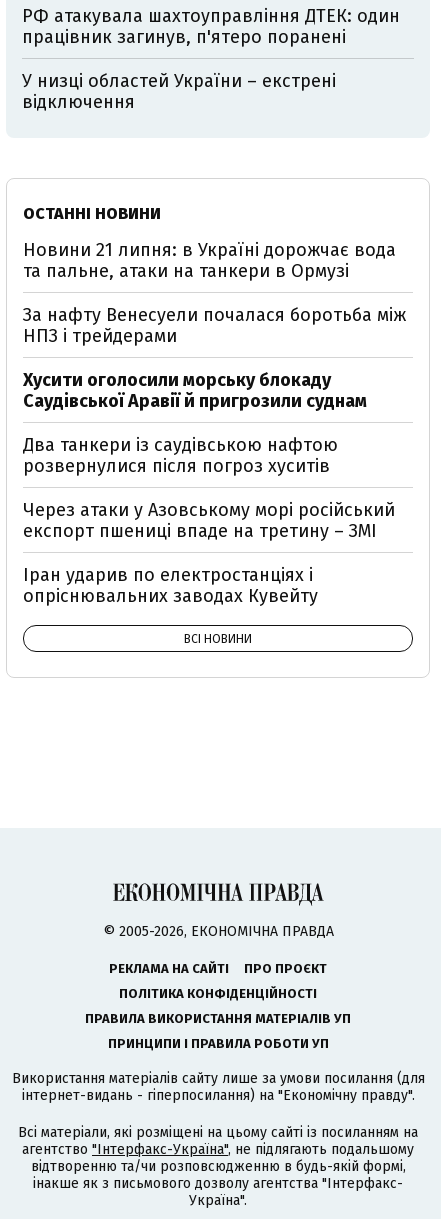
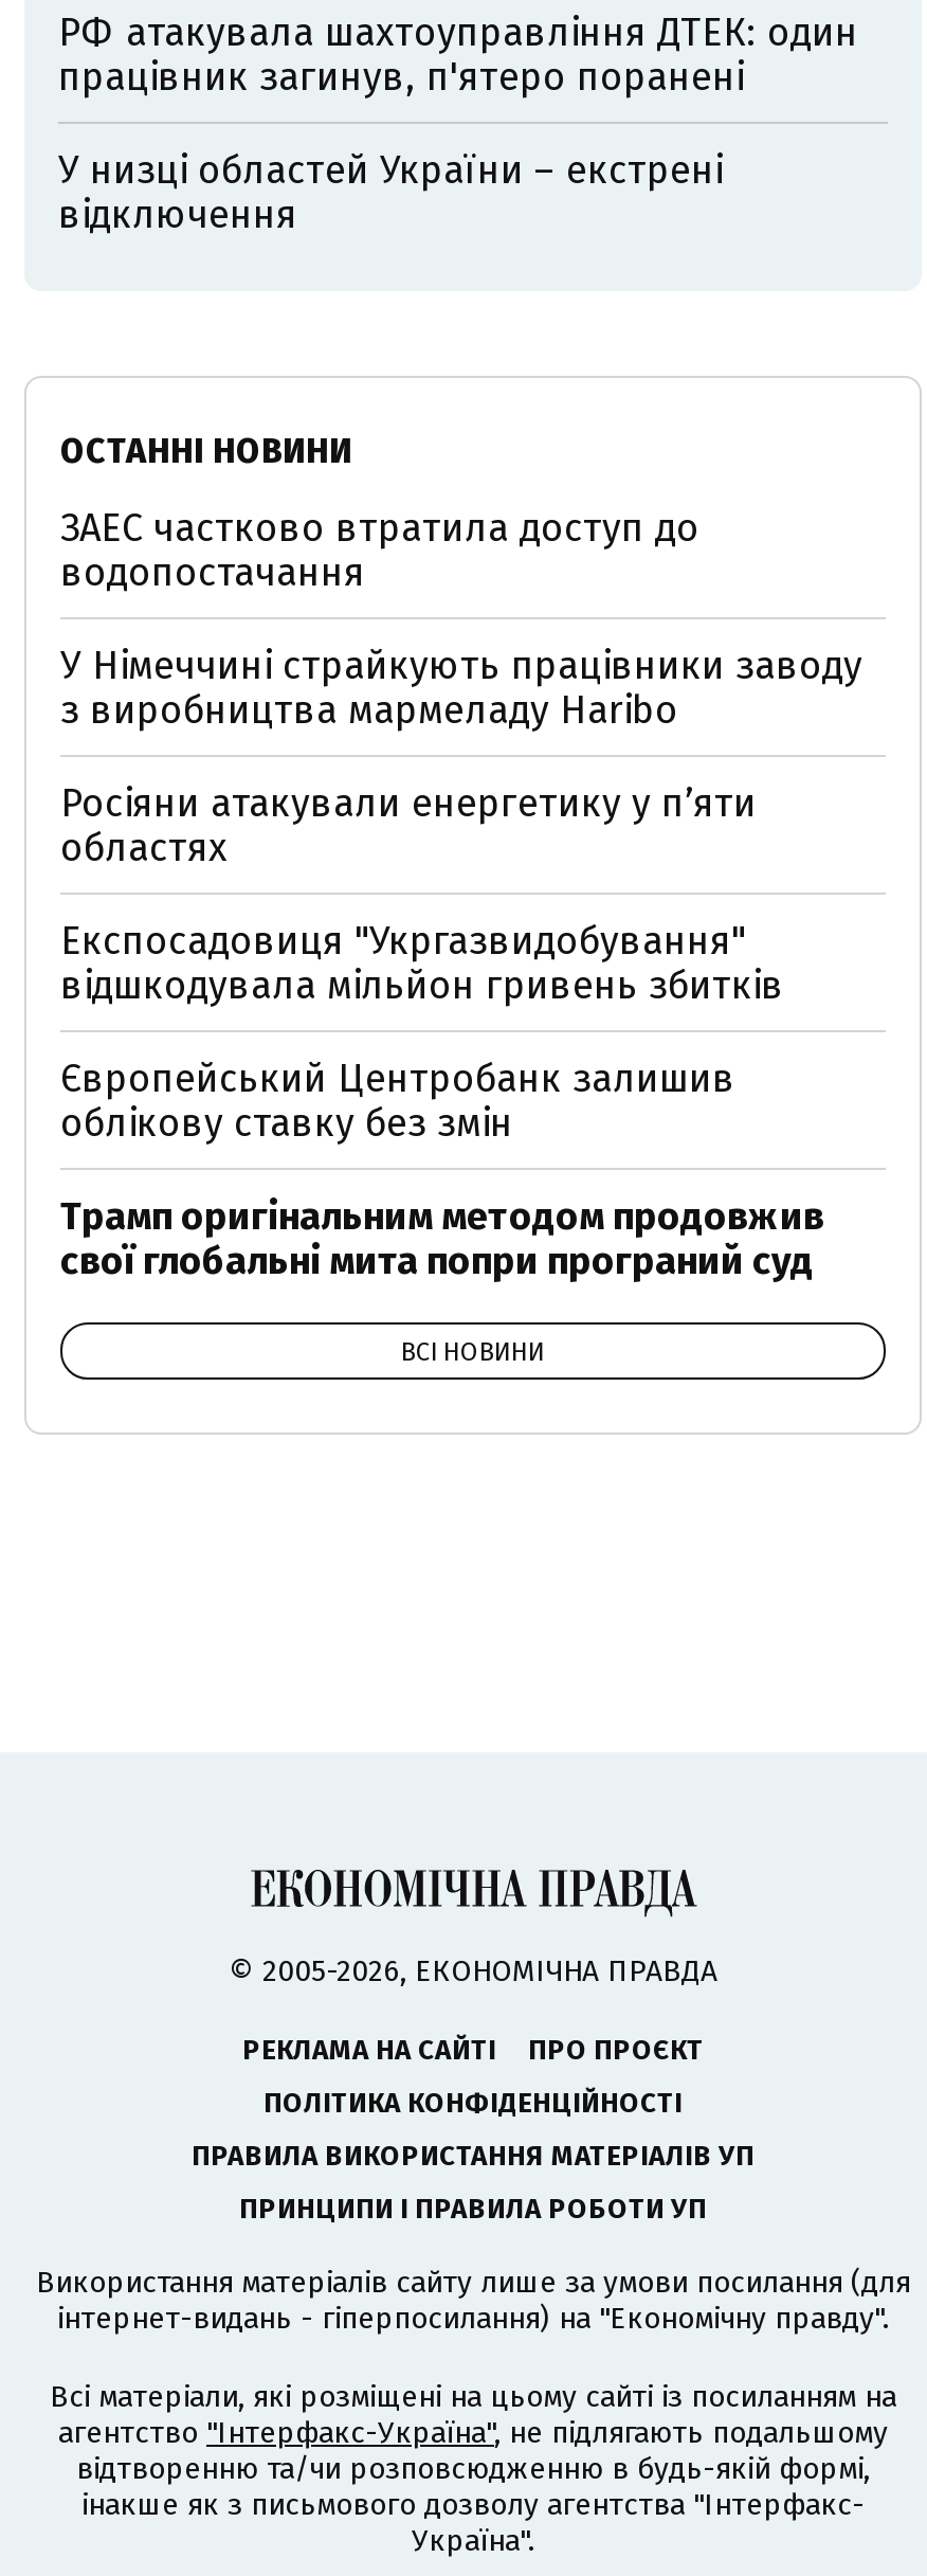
- Новини 21 липня: в Україні дорожчає вода
- та пальне, атаки на танкери в Ормузі
+ ЗАЕС частково втратила доступ до
+ водопостачання

- За нафту Венесуели почалася боротьба між
- НПЗ і трейдерами
+ У Німеччині страйкують працівники заводу
+ з виробництва мармеладу Haribo

- Хусити оголосили морську блокаду
- Саудівської Аравії й пригрозили суднам
+ Росіяни атакували енергетику у пʼяти
+ областях

- Два танкери із саудівською нафтою
- розвернулися після погроз хуситів
+ Експосадовиця "Укргазвидобування"
+ відшкодувала мільйон гривень збитків

- Через атаки у Азовському морі російський
- експорт пшениці впаде на третину – ЗМІ
+ Європейський Центробанк залишив
+ облікову ставку без змін

- Іран ударив по електростанціях і
- опріснювальних заводах Кувейту
+ Трамп оригінальним методом продовжив
+ свої глобальні мита попри програний суд
